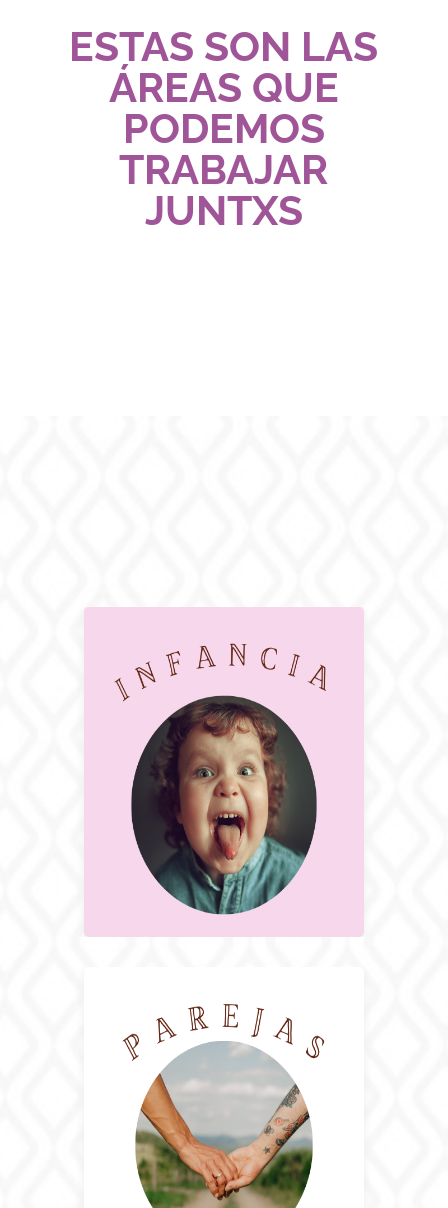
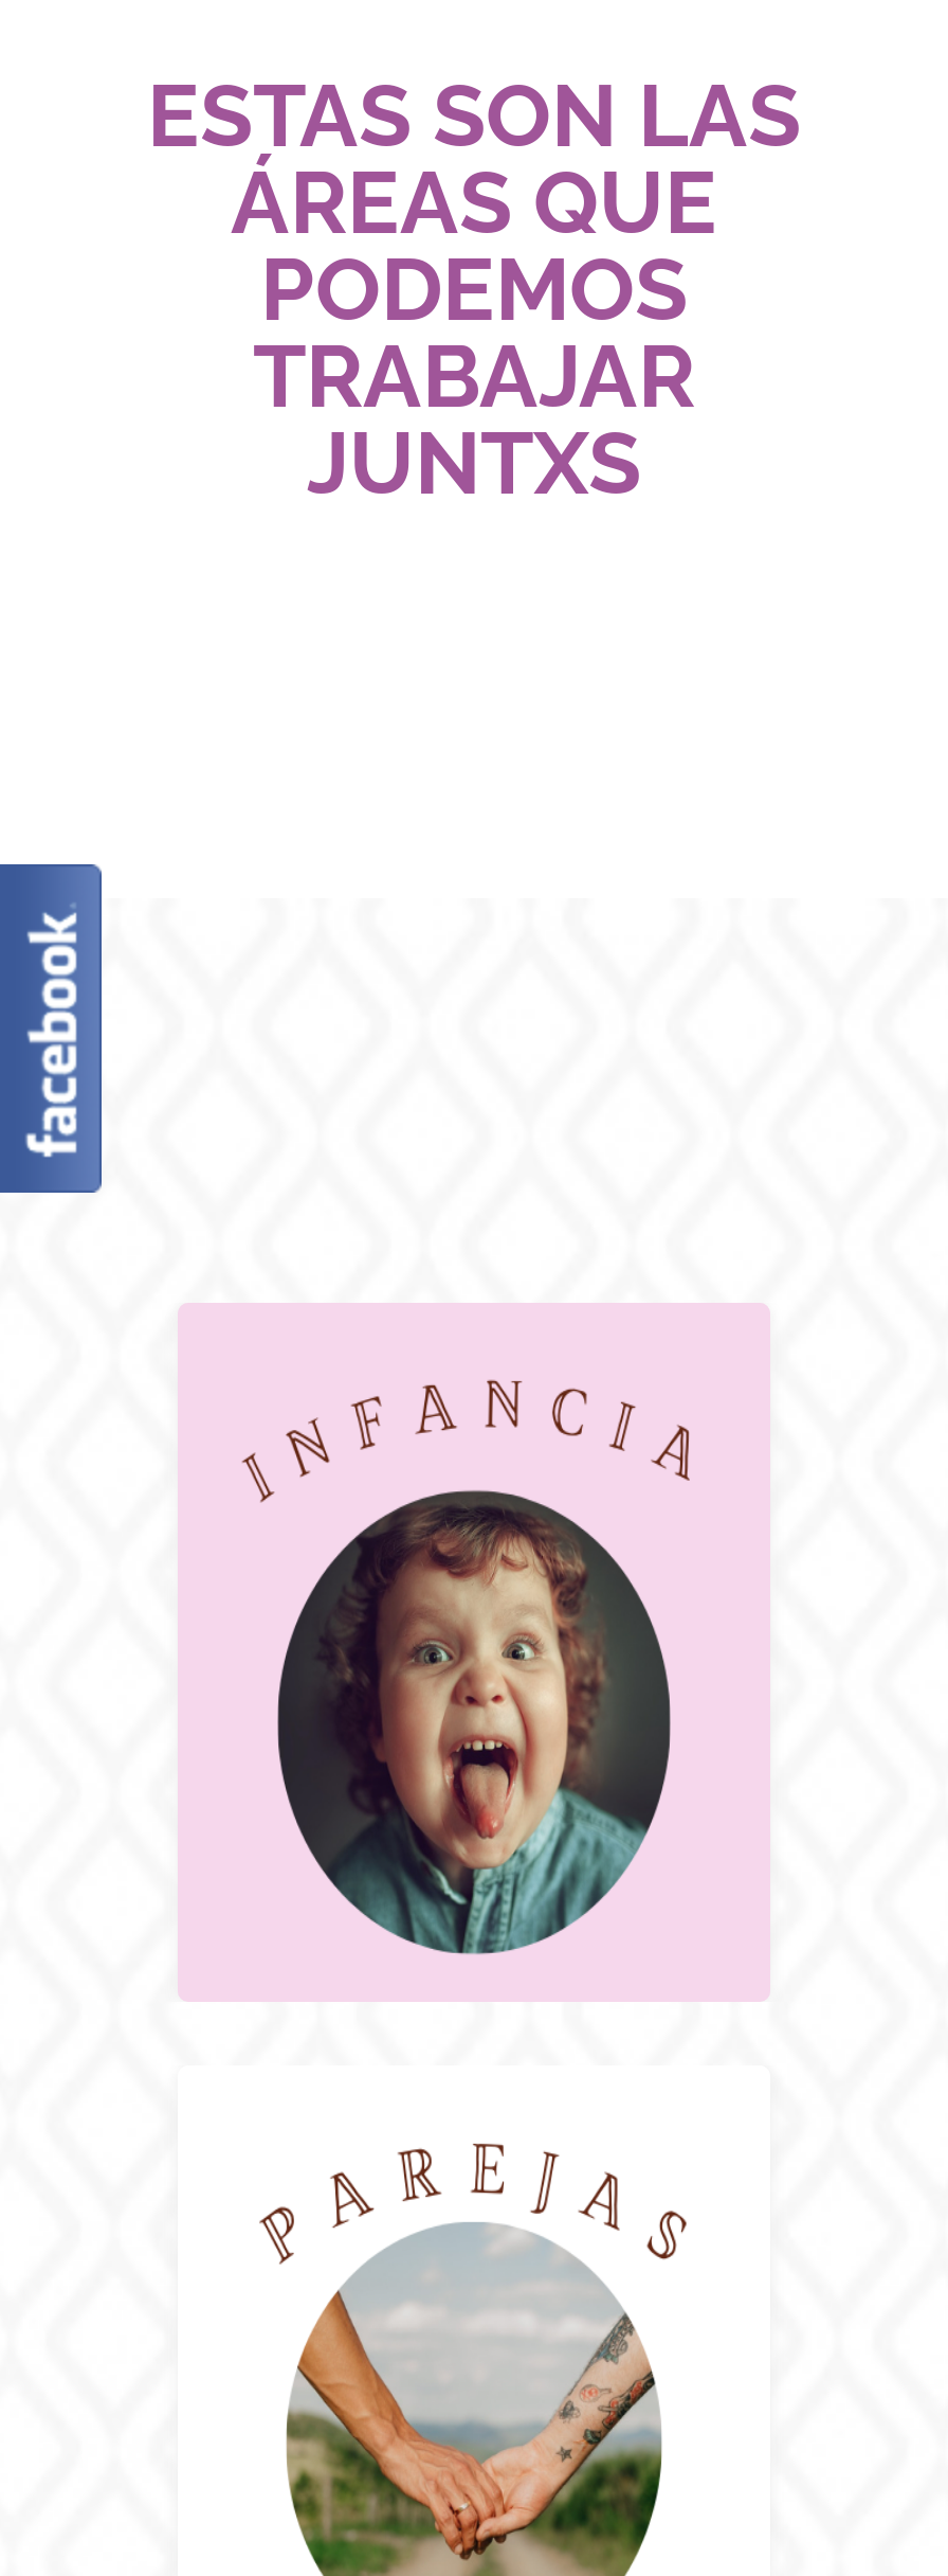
+ [image]
